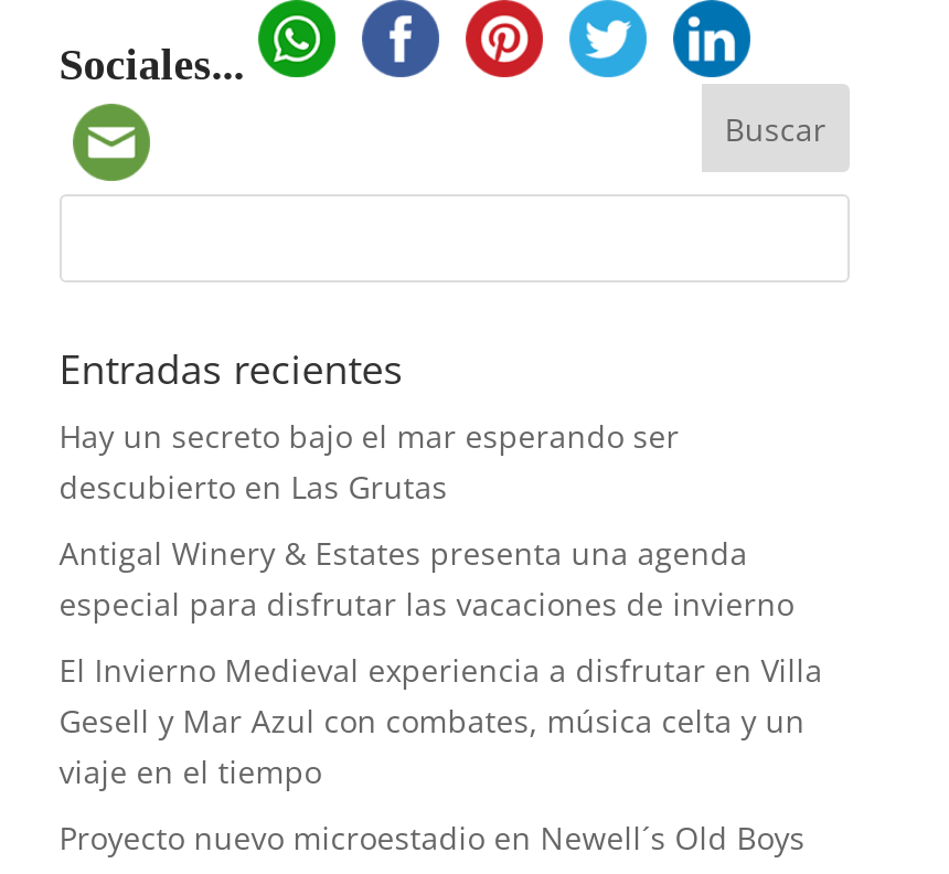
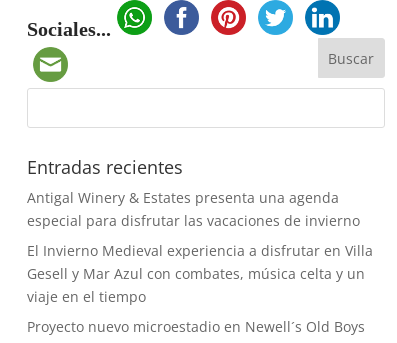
- Hay un secreto bajo el mar esperando ser
- descubierto en Las Grutas
